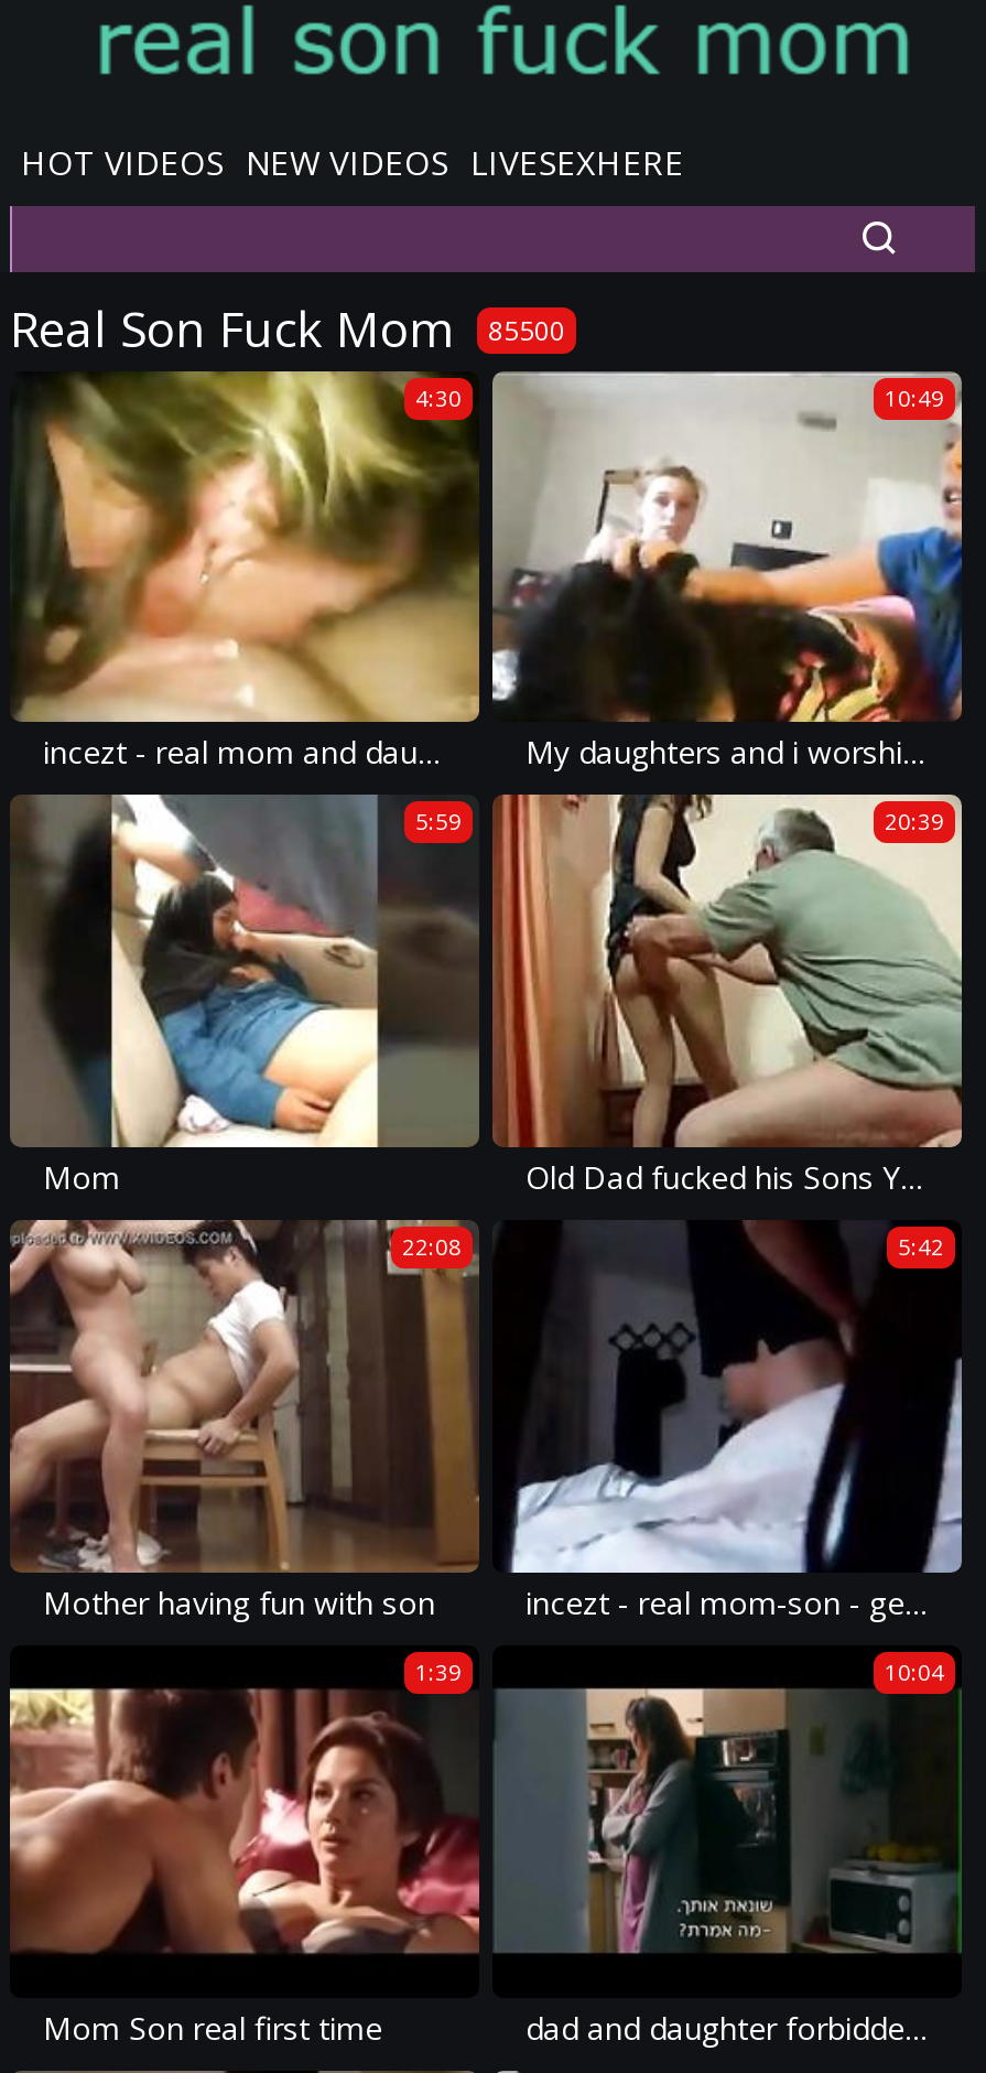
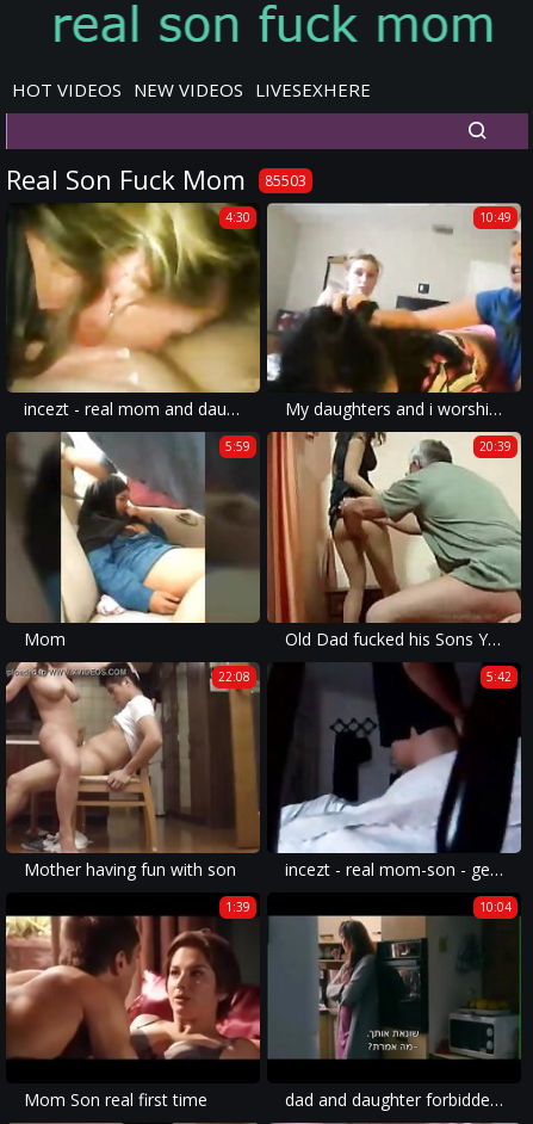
- Real Son Fuck Mom 85500
+ Real Son Fuck Mom 85503
